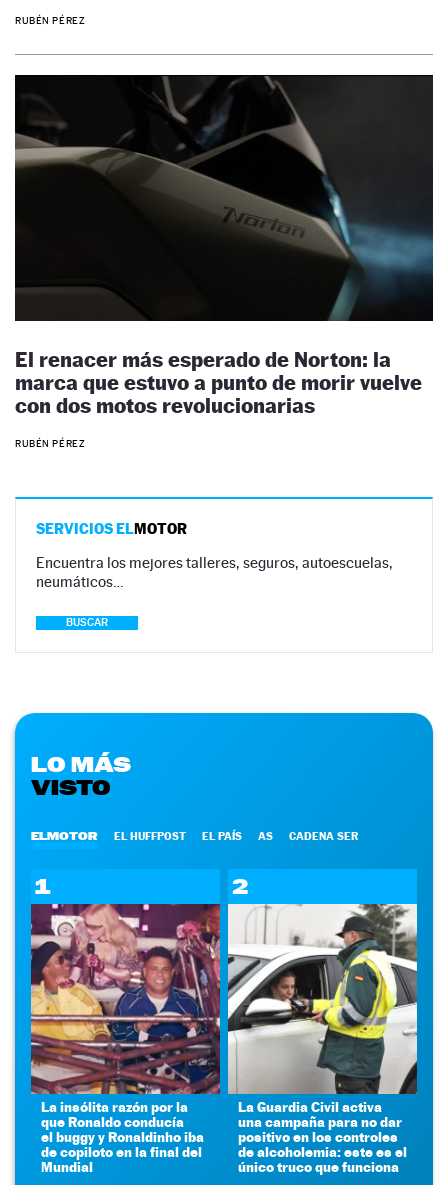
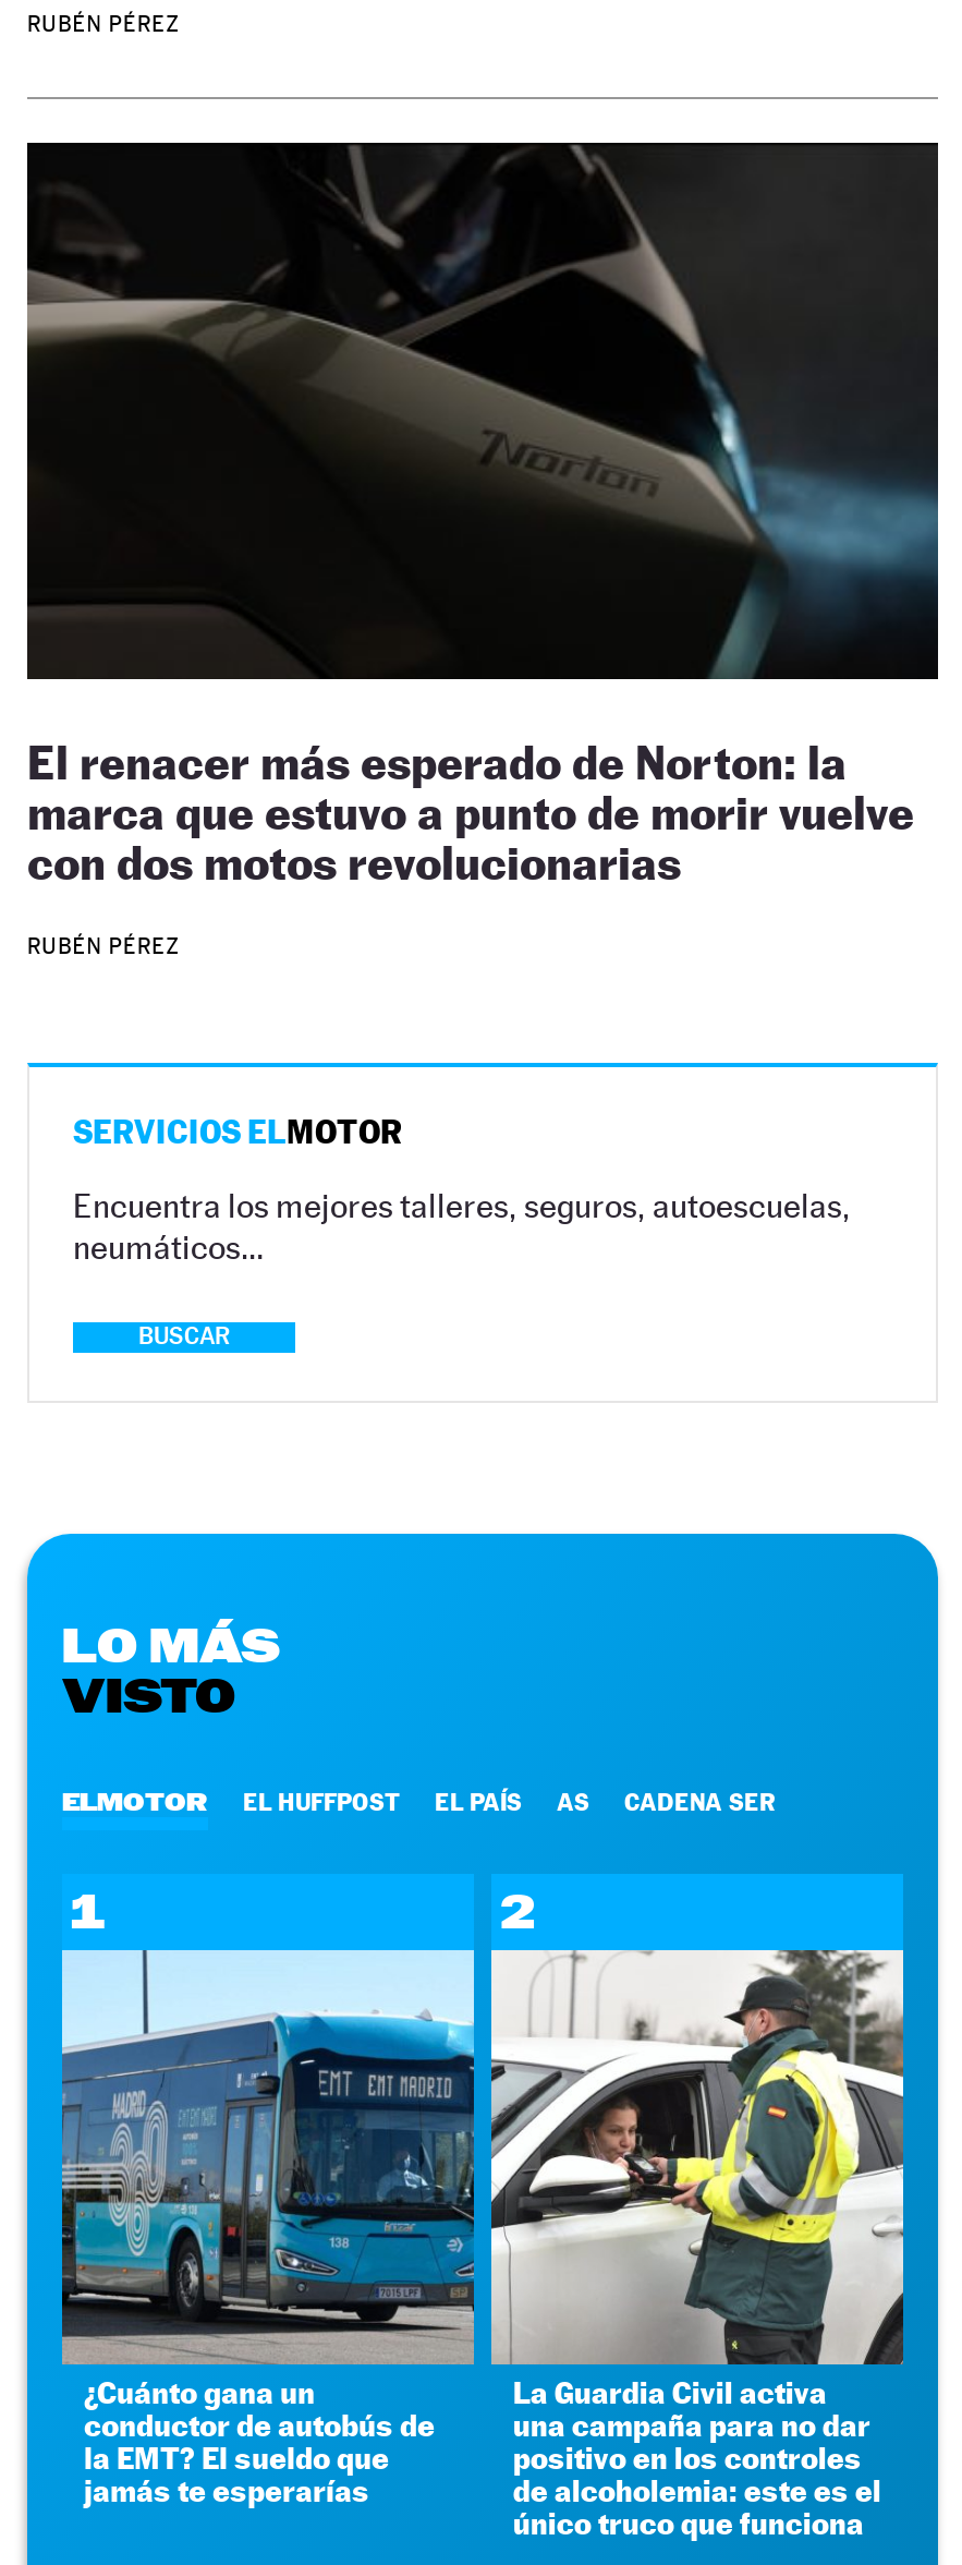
- [image]
- La insólita razón por la
- que Ronaldo conducía
- el buggy y Ronaldinho iba
- de copiloto en la final del
- Mundial
+ [image]
+ ¿Cuánto gana un
+ conductor de autobús de
+ la EMT? El sueldo que
+ jamás te esperarías
